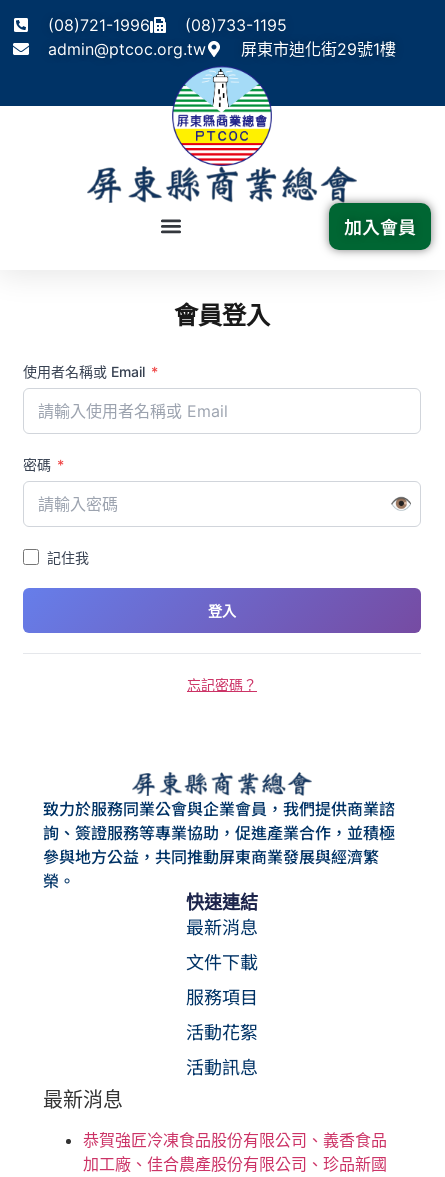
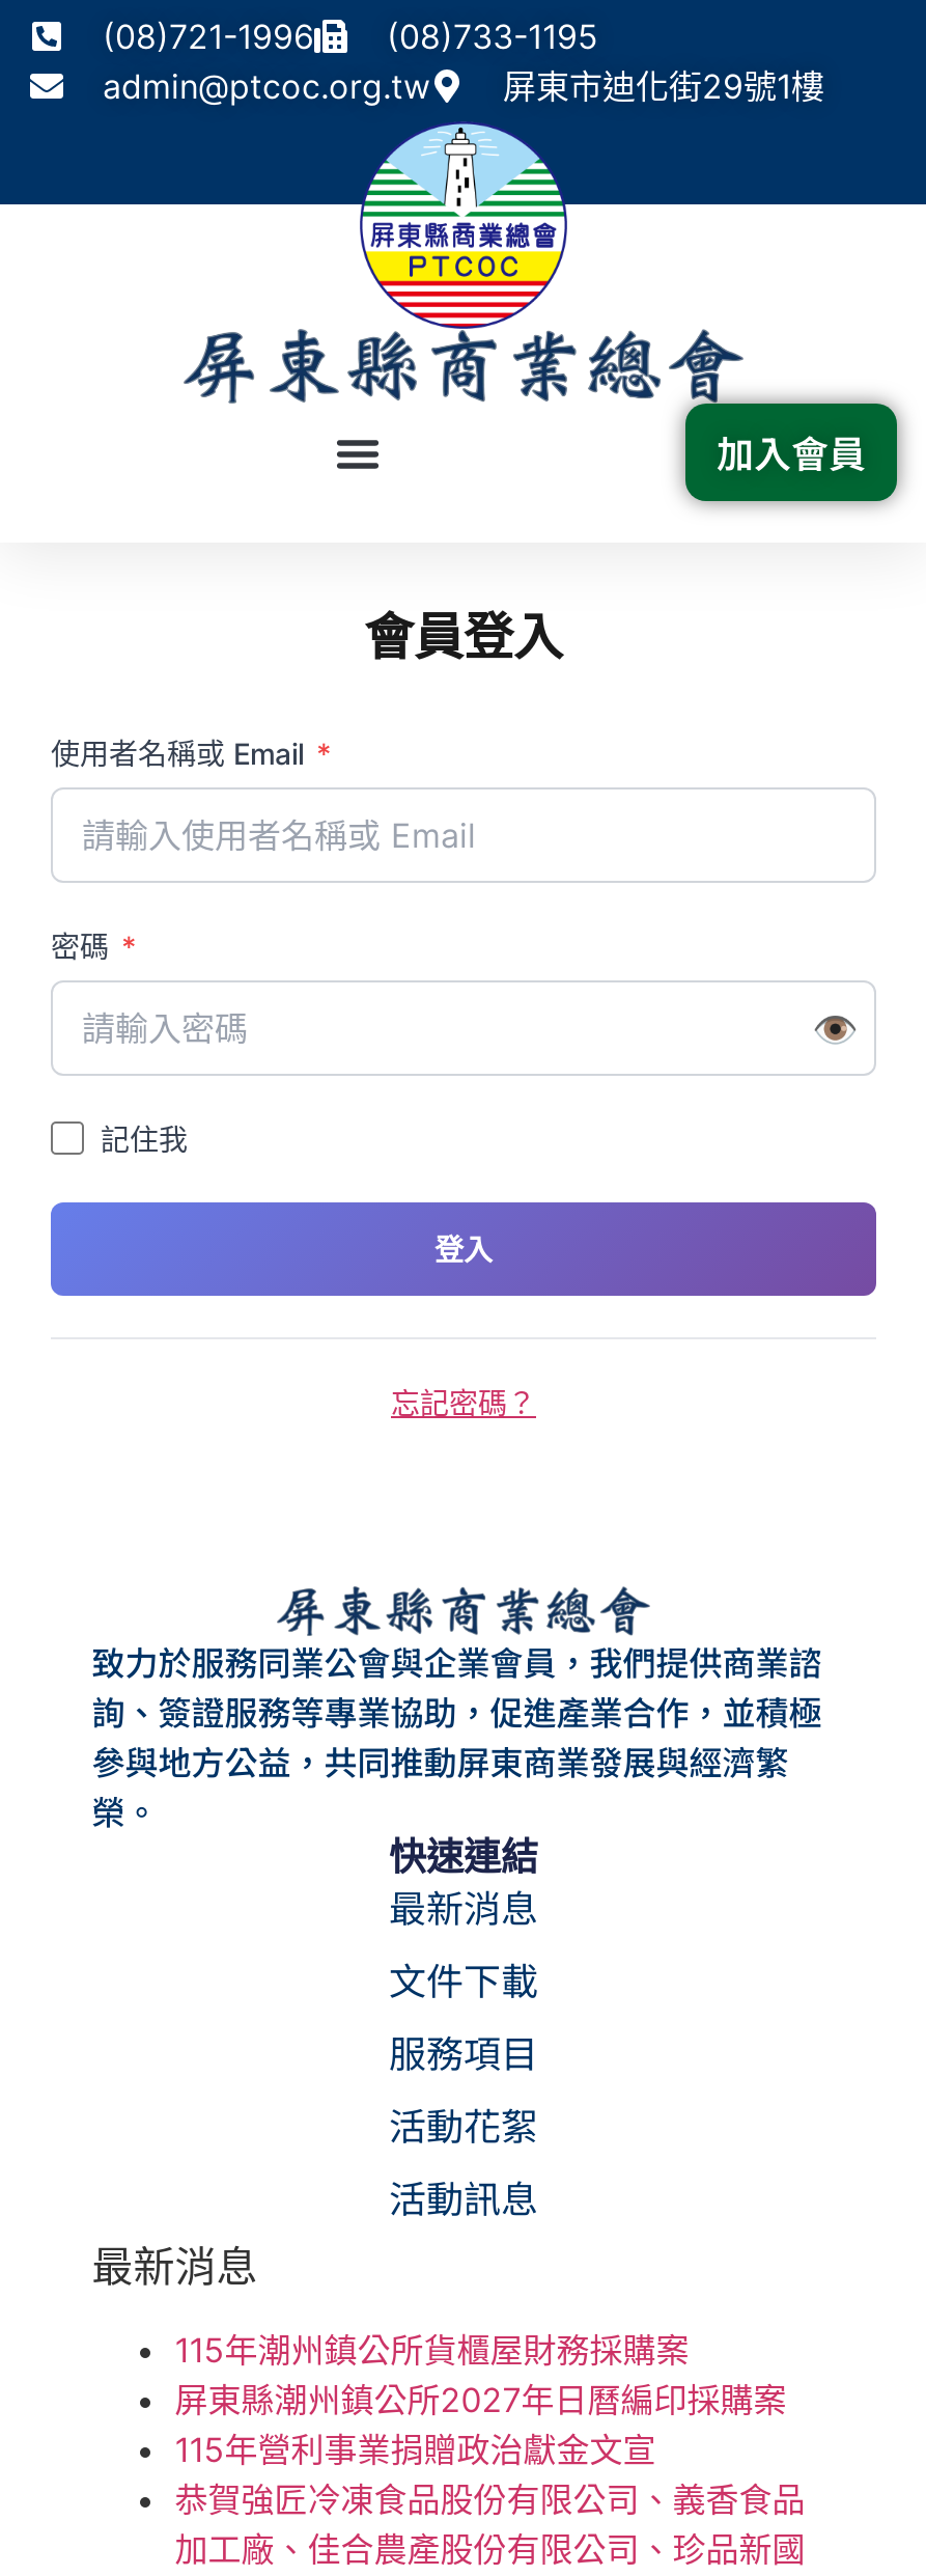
+ 115年潮州鎮公所貨櫃屋財務採購案
+ 屏東縣潮州鎮公所2027年日曆編印採購案
+ 115年營利事業捐贈政治獻金文宣
